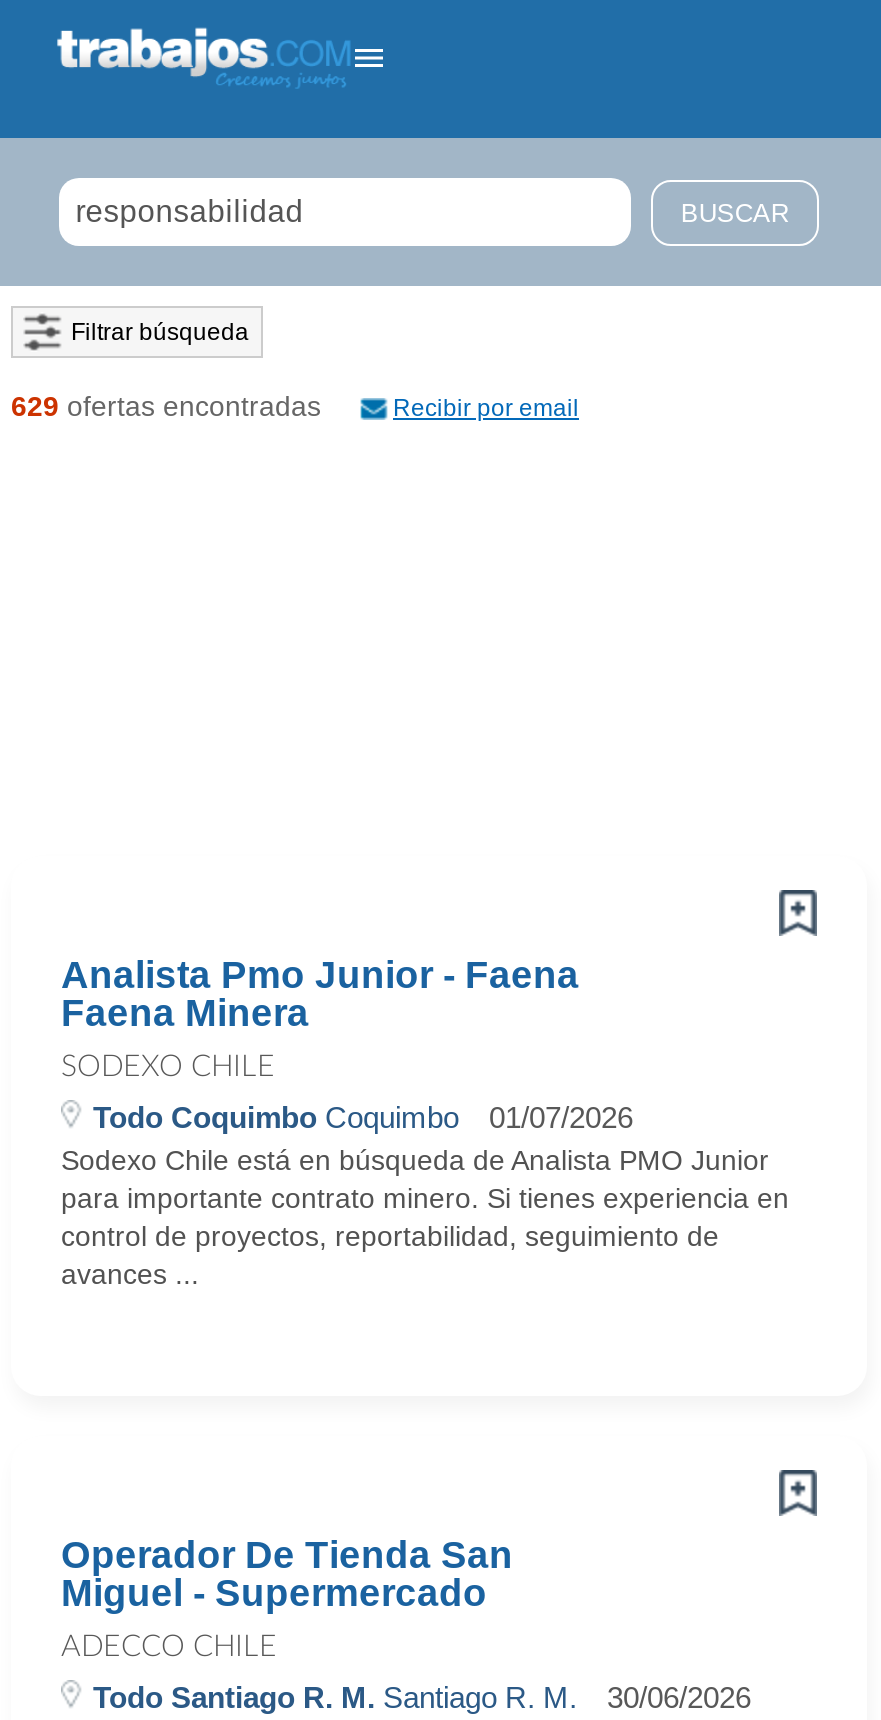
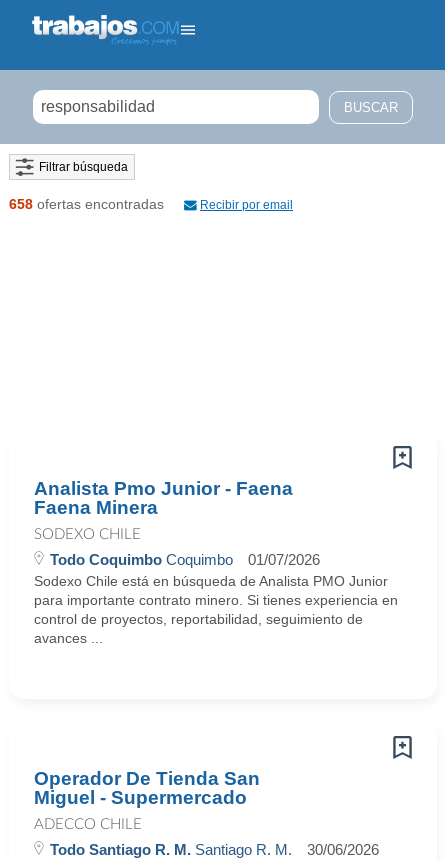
- 629 ofertas encontradas
+ 658 ofertas encontradas
